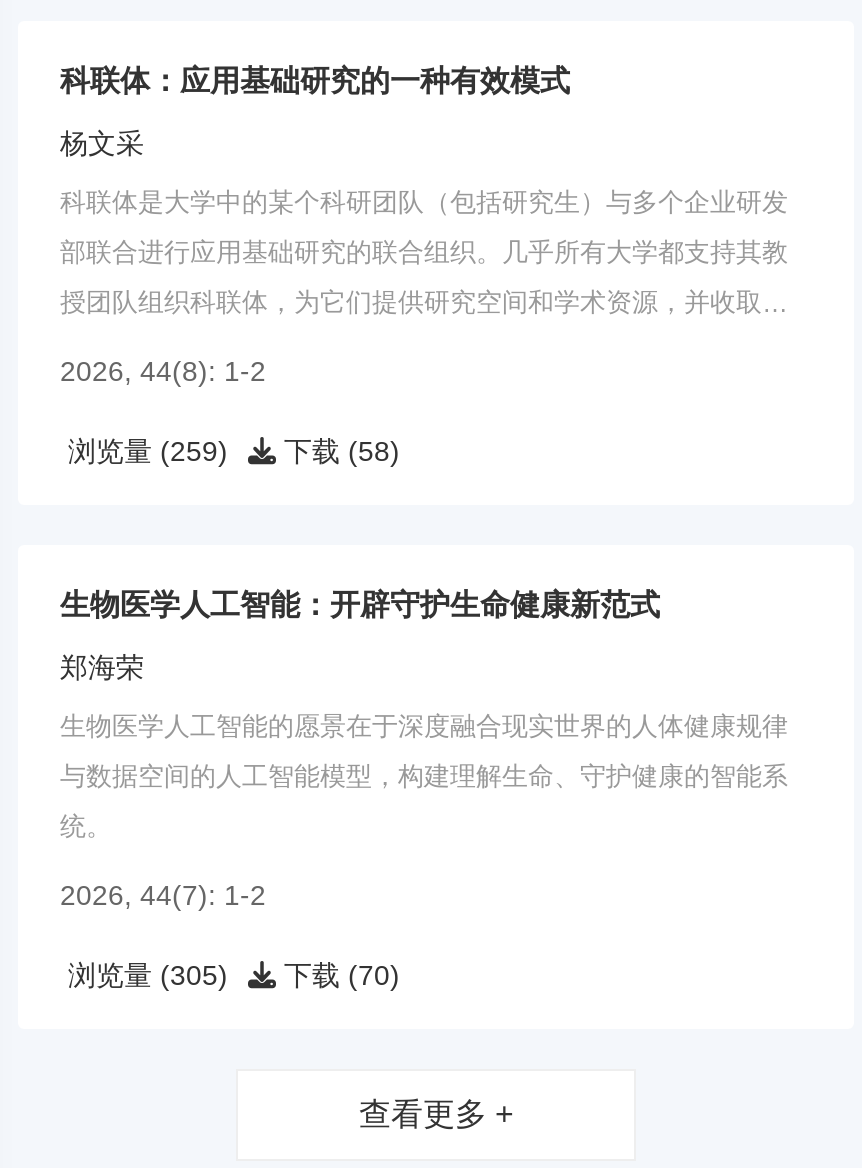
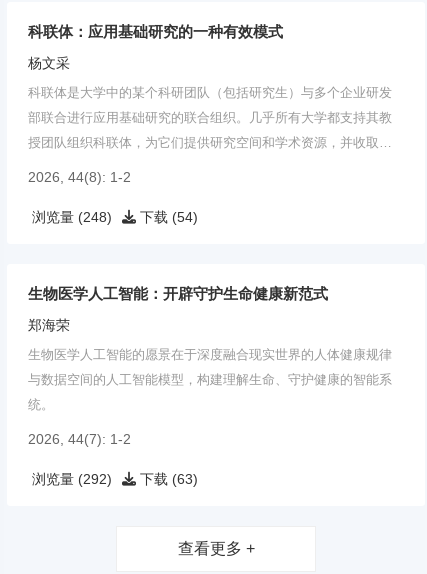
- 浏览量 (259)
+ 浏览量 (248)

- 下载 (58)
+ 下载 (54)

- 浏览量 (305)
+ 浏览量 (292)

- 下载 (70)
+ 下载 (63)
